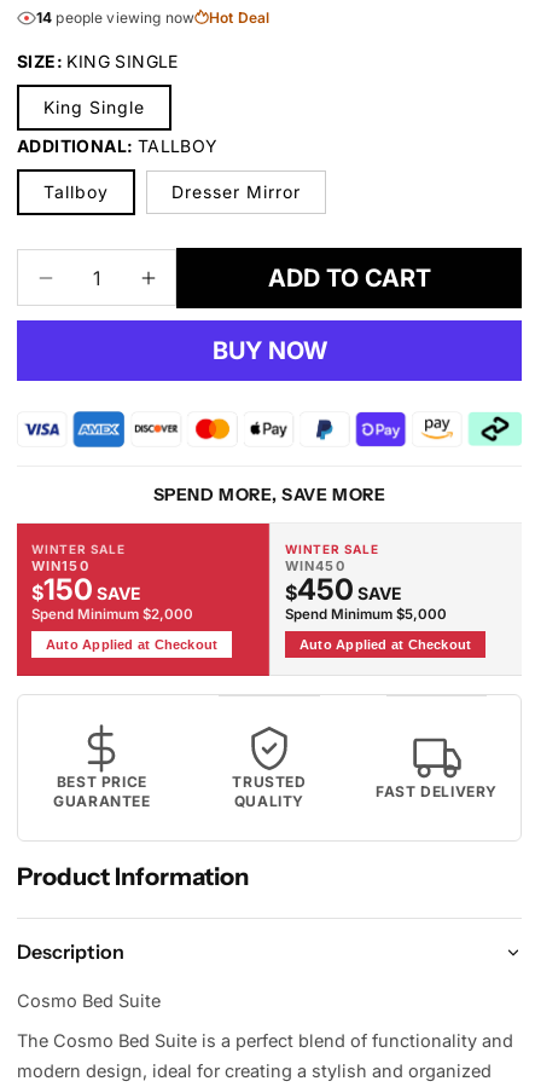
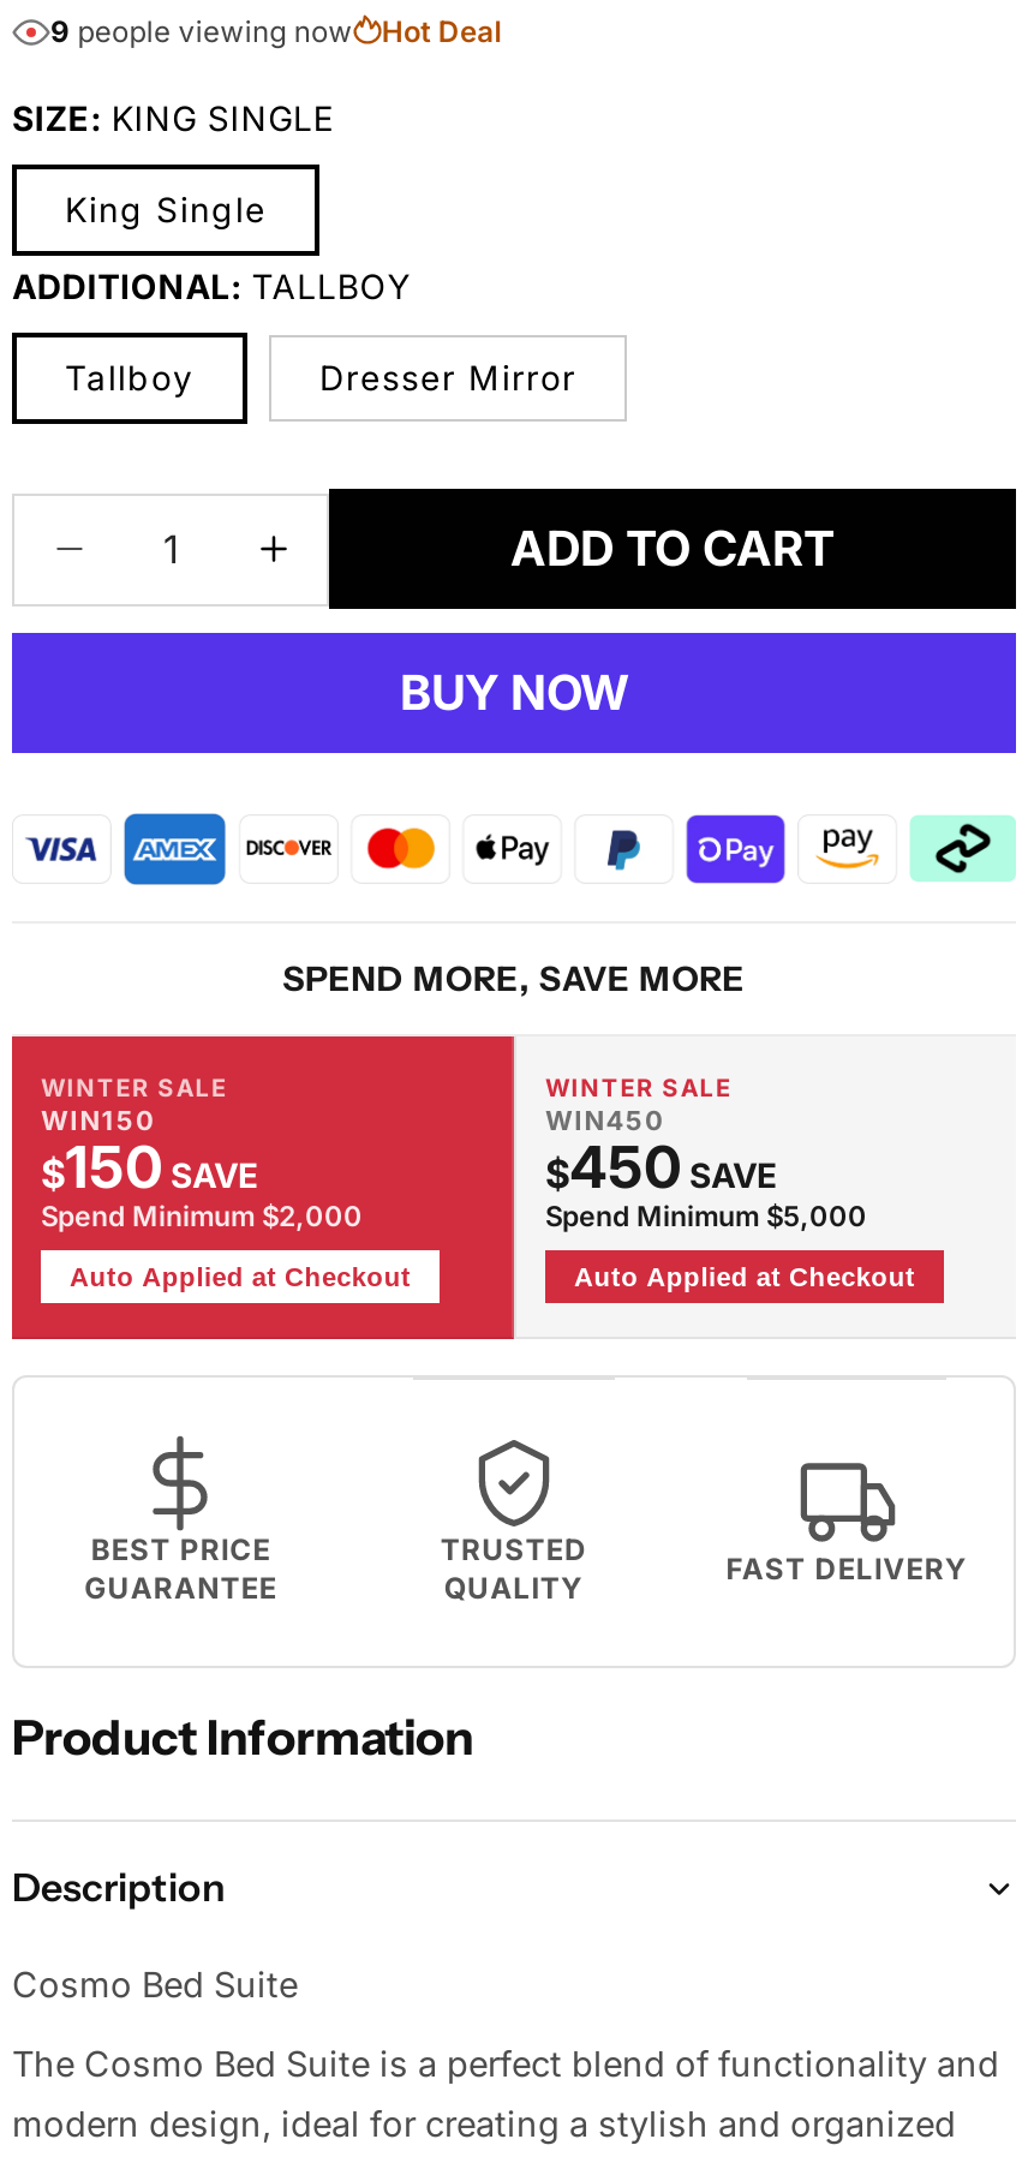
- 14 people viewing now
+ 9 people viewing now
